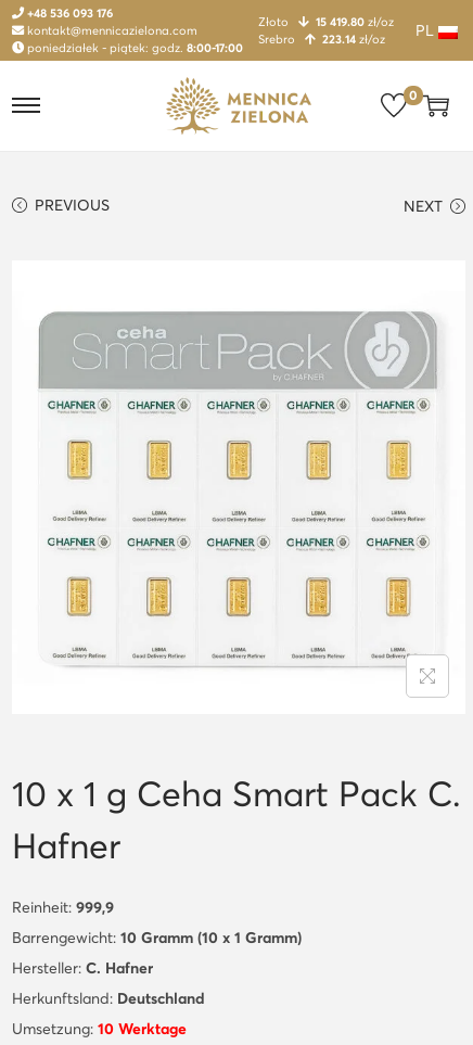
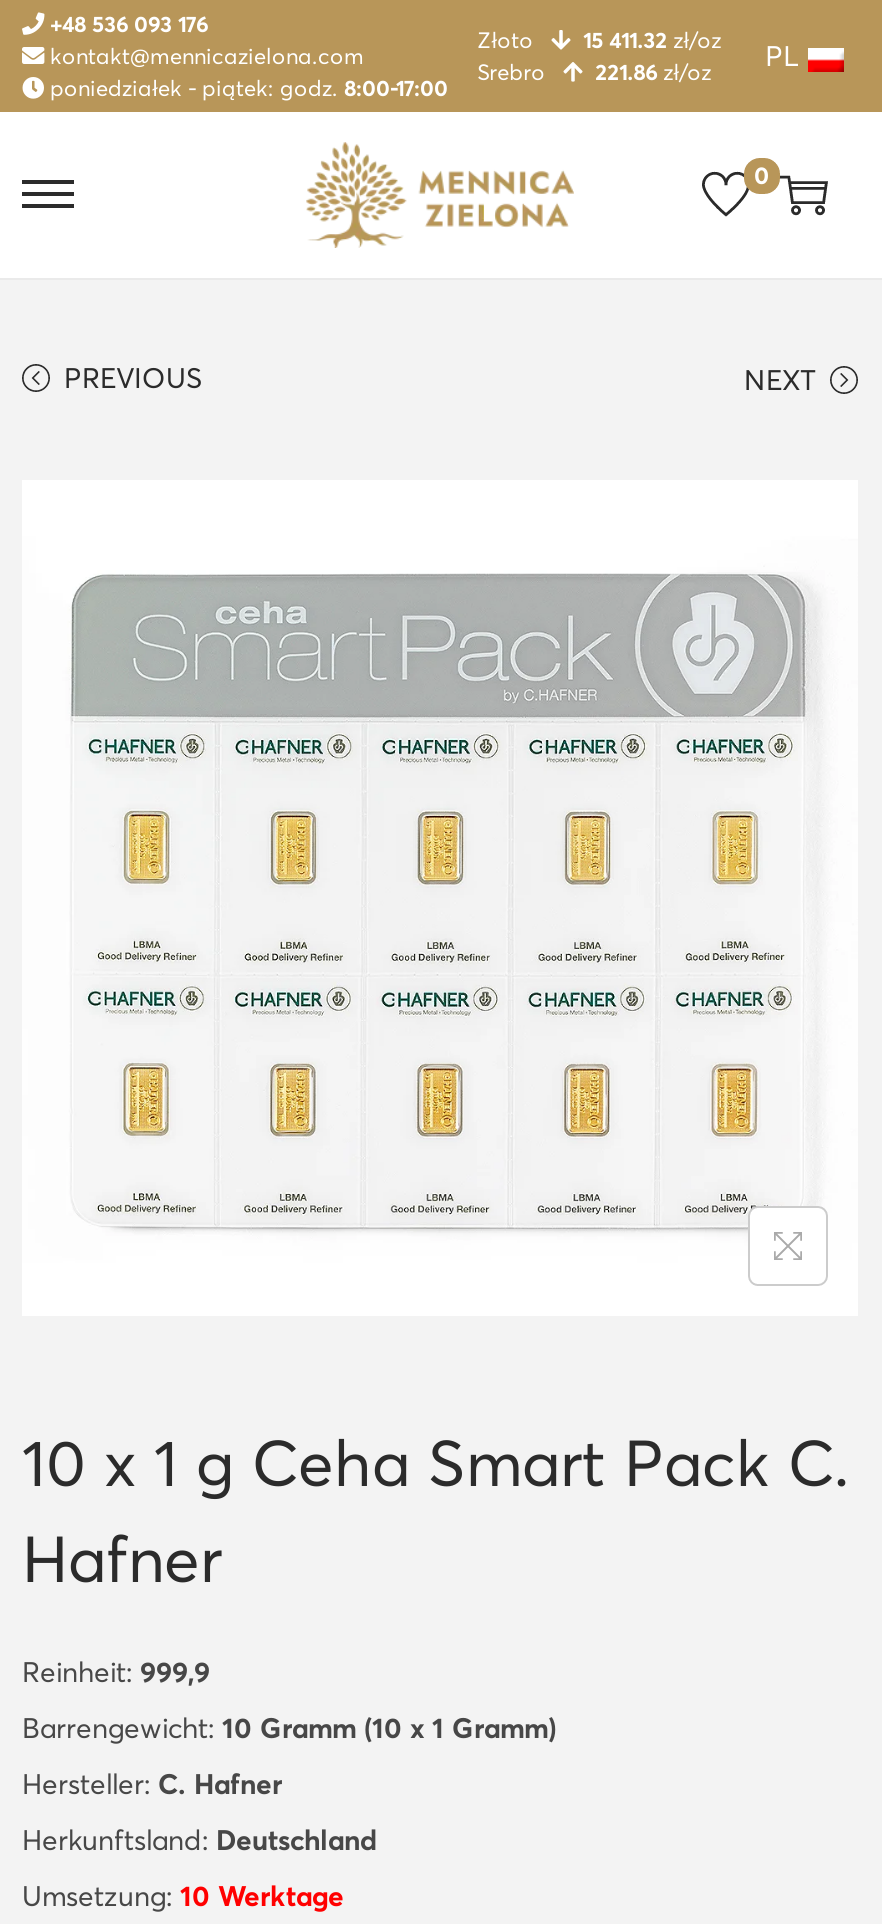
- 15 419.80 zł/oz
+ 15 411.32 zł/oz

- 223.14 zł/oz
+ 221.86 zł/oz
